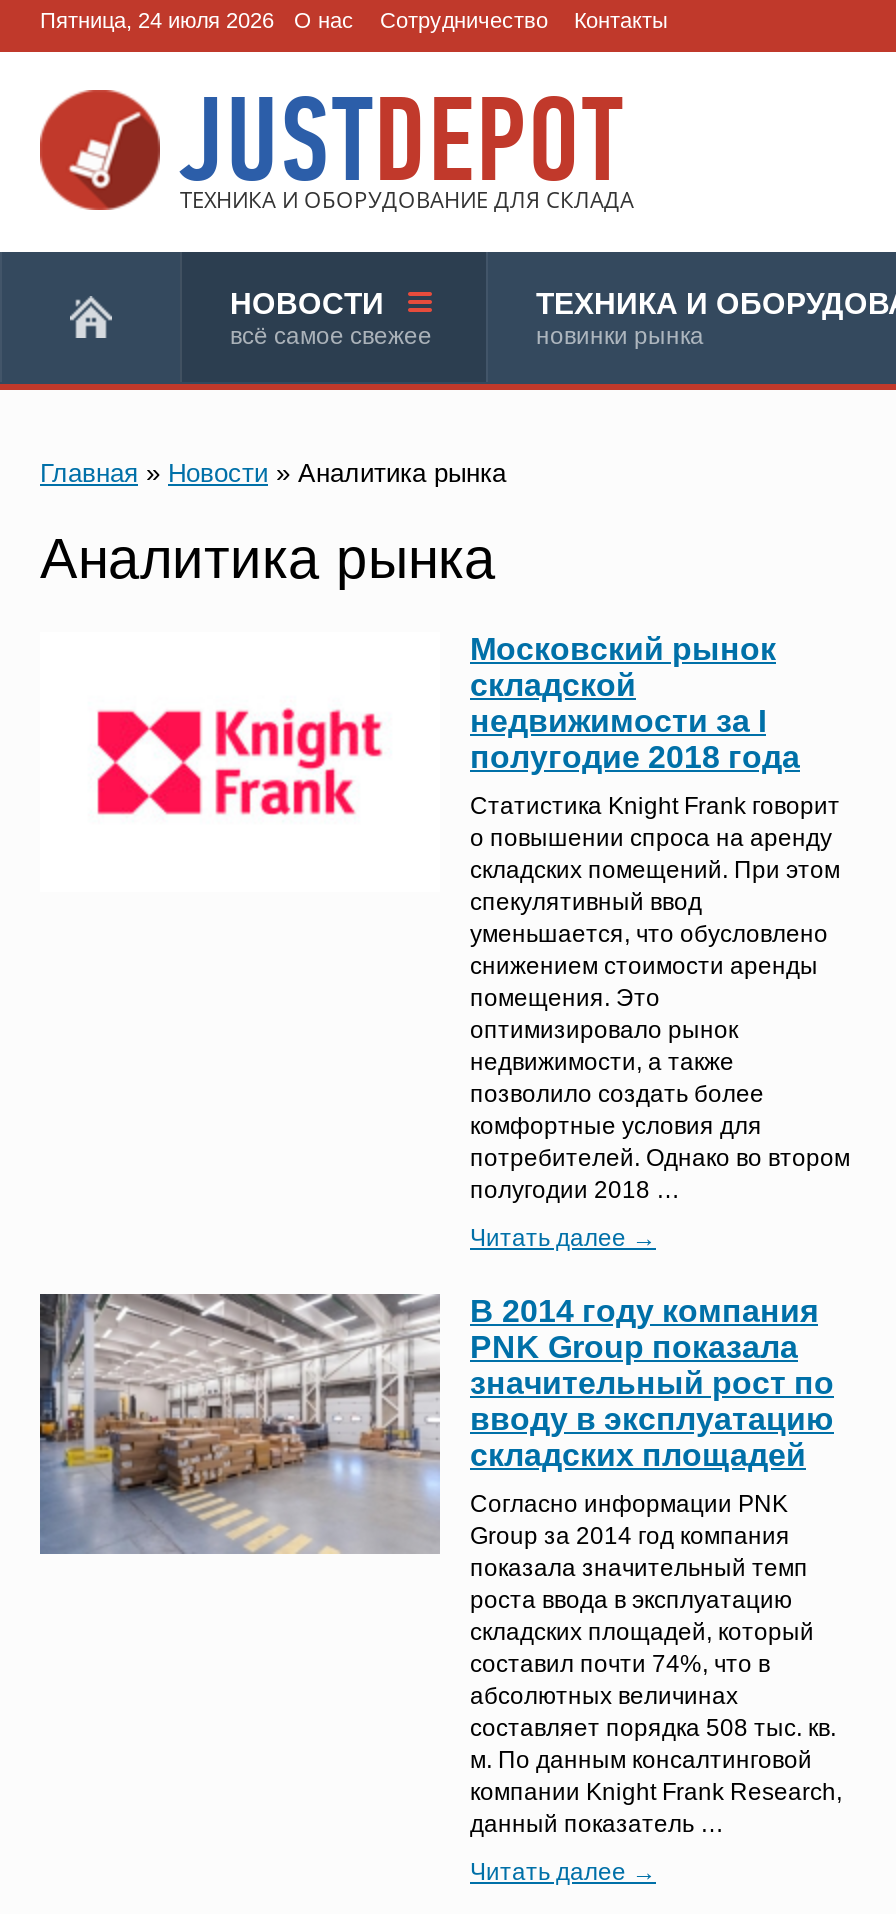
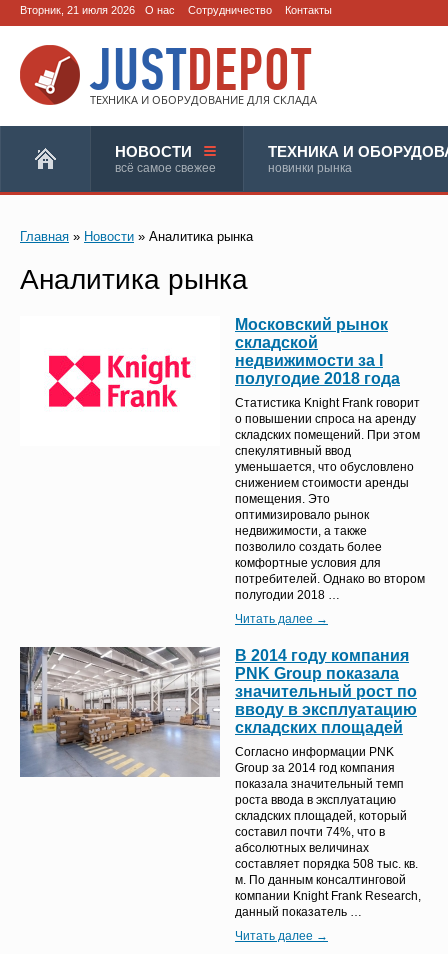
- Пятница, 24 июля 2026 О нас Сотрудничество Контакты
+ Вторник, 21 июля 2026 О нас Сотрудничество Контакты
